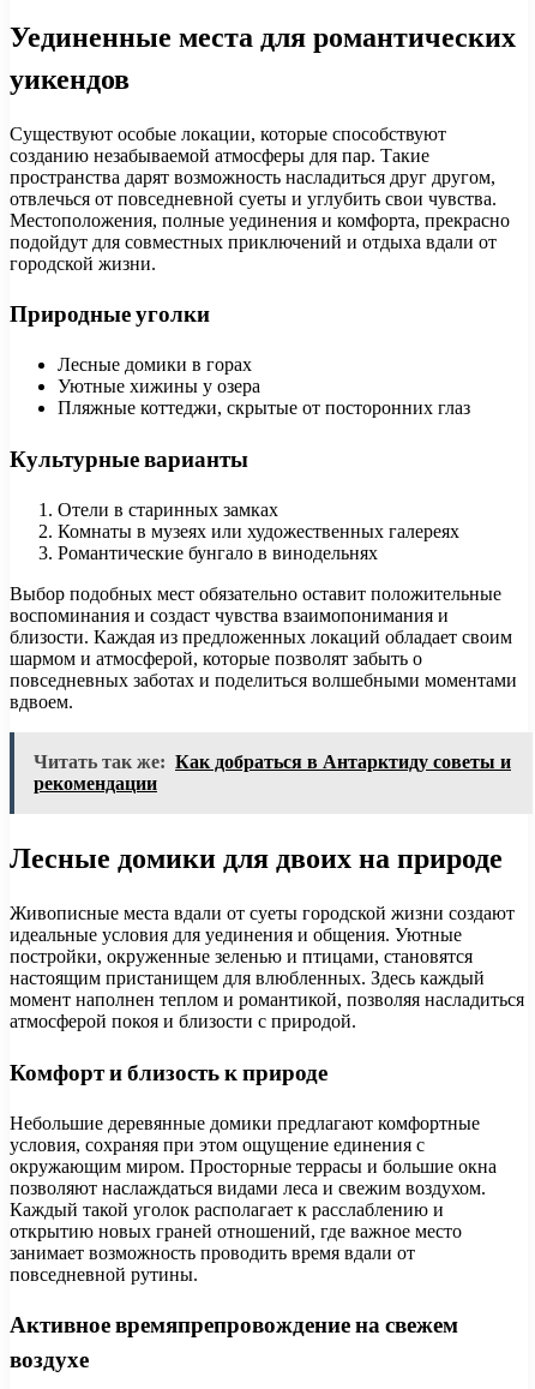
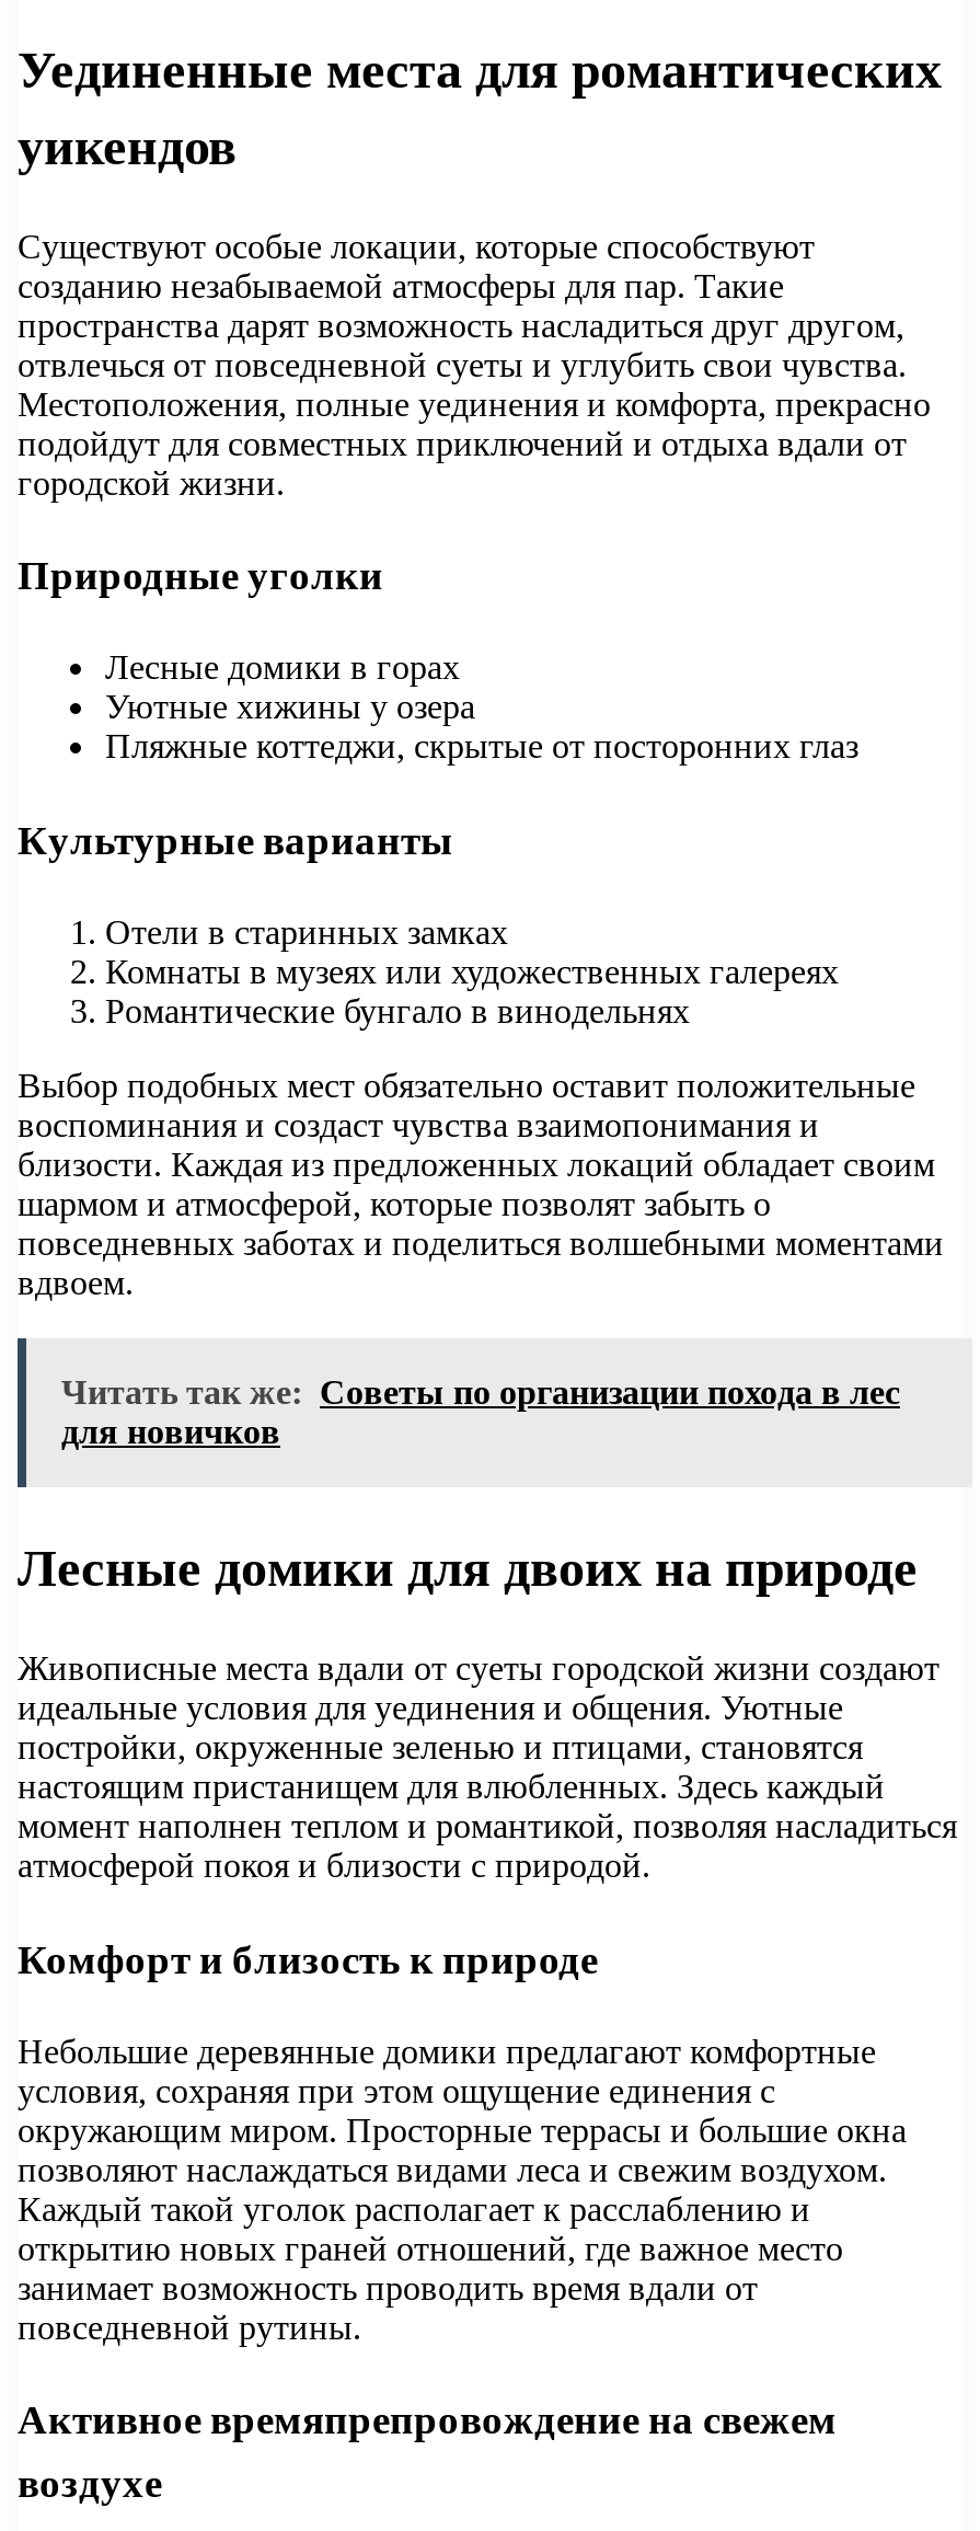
- Читать так же: Как добраться в Антарктиду советы и
- рекомендации
+ Читать так же: Советы по организации похода в лес
+ для новичков
